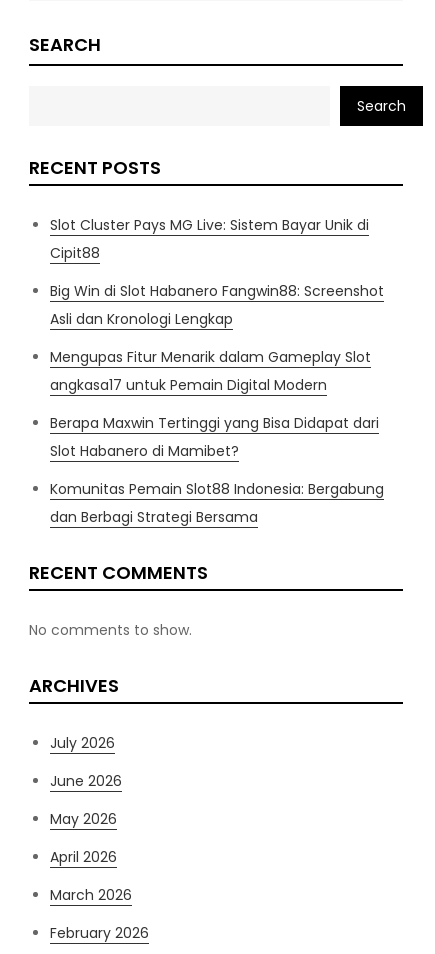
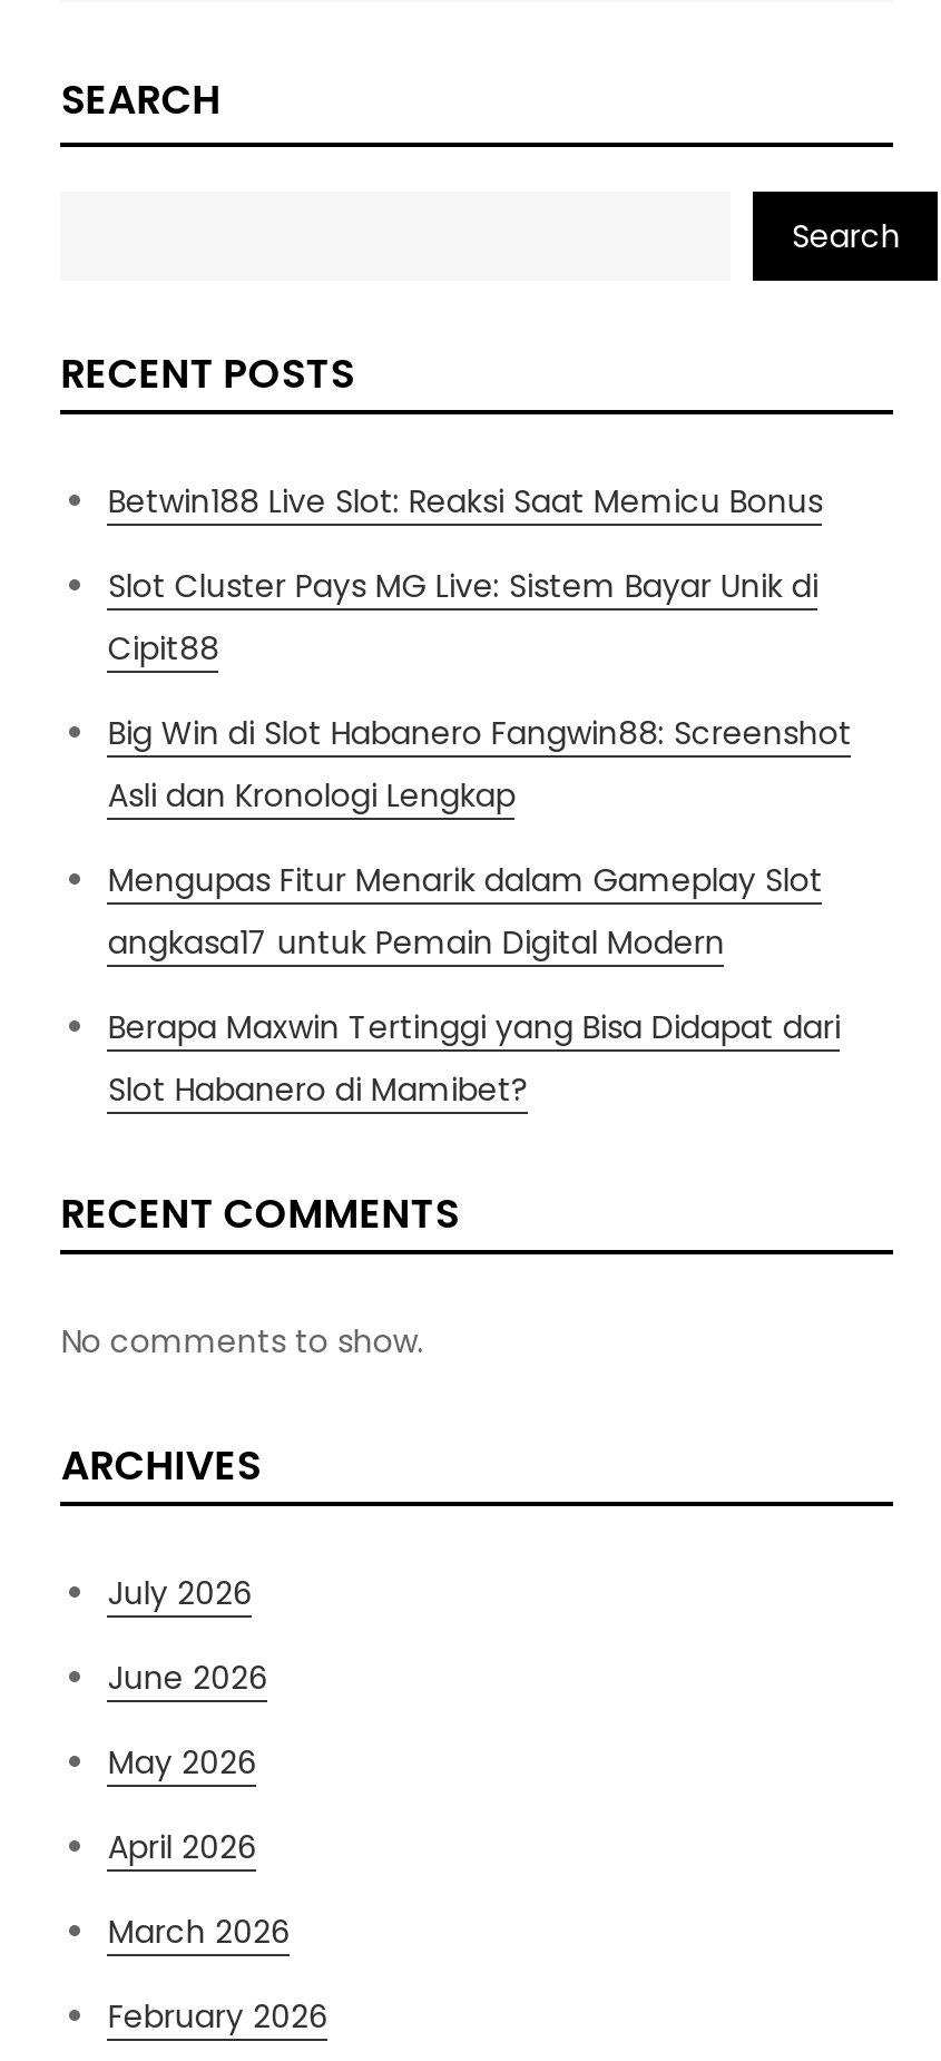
+ Betwin188 Live Slot: Reaksi Saat Memicu Bonus

moved down: Slot Cluster Pays MG Live: Sistem Bayar Unik di | Cipit88 | Big Win di Slot Habanero Fangwin88: Screenshot | Asli dan Kronologi Lengkap | Mengupas Fitur Menarik dalam Gameplay Slot | Berapa Maxwin Tertinggi yang Bisa Didapat dari | Slot Habanero di Mamibet?

- Komunitas Pemain Slot88 Indonesia: Bergabung
- dan Berbagi Strategi Bersama
